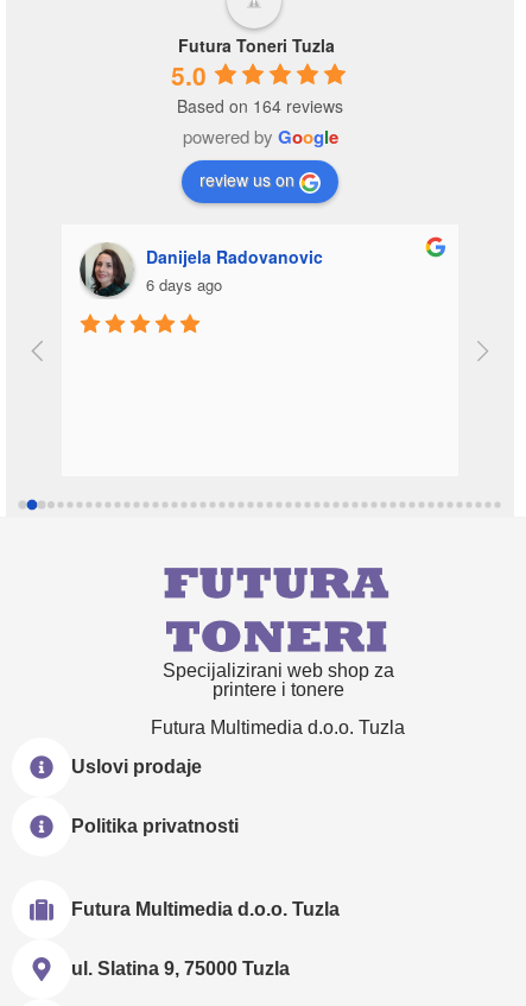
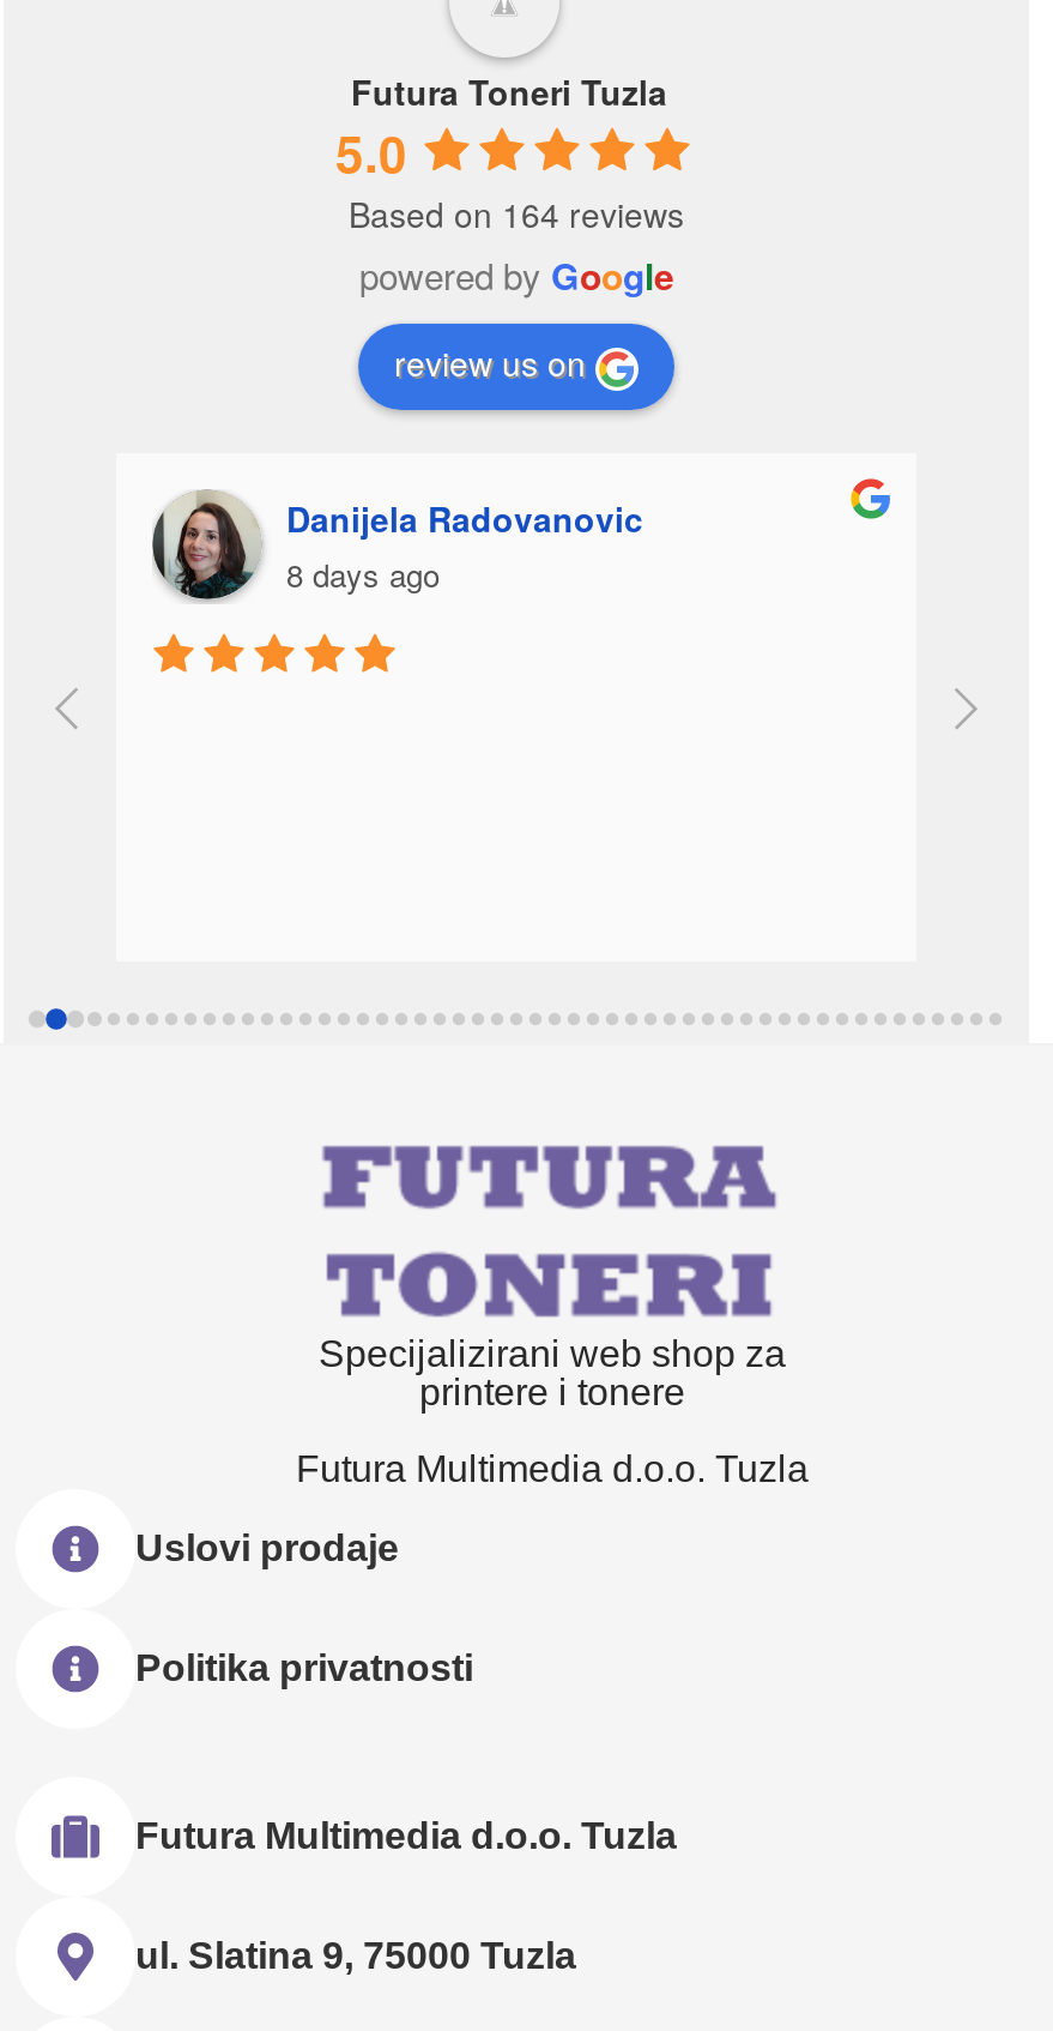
- 6 days ago
+ 8 days ago
